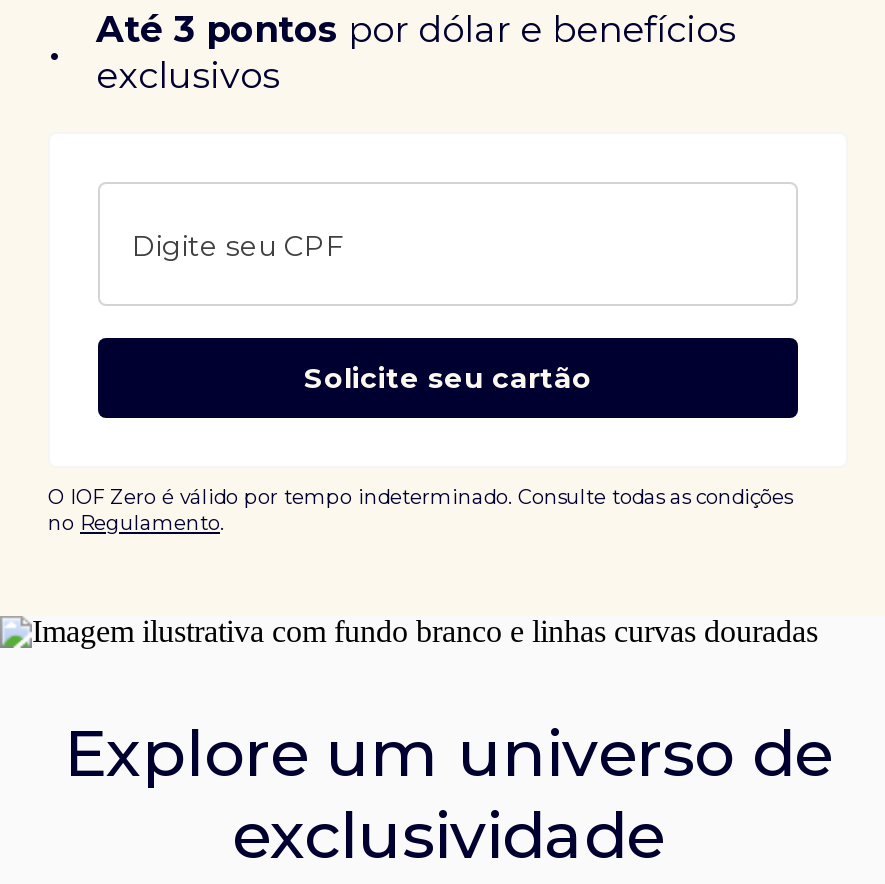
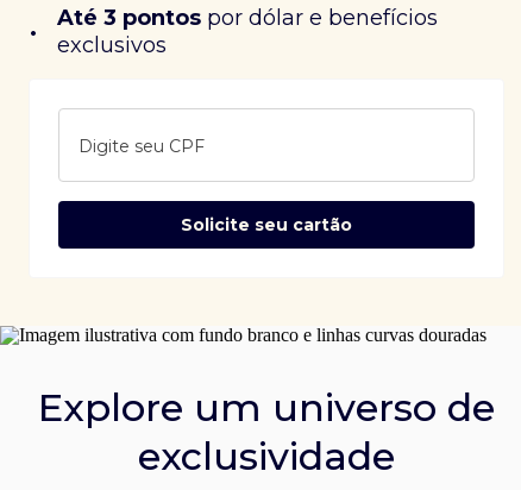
- O IOF Zero é válido por tempo indeterminado. Consulte todas as condições
- no Regulamento
